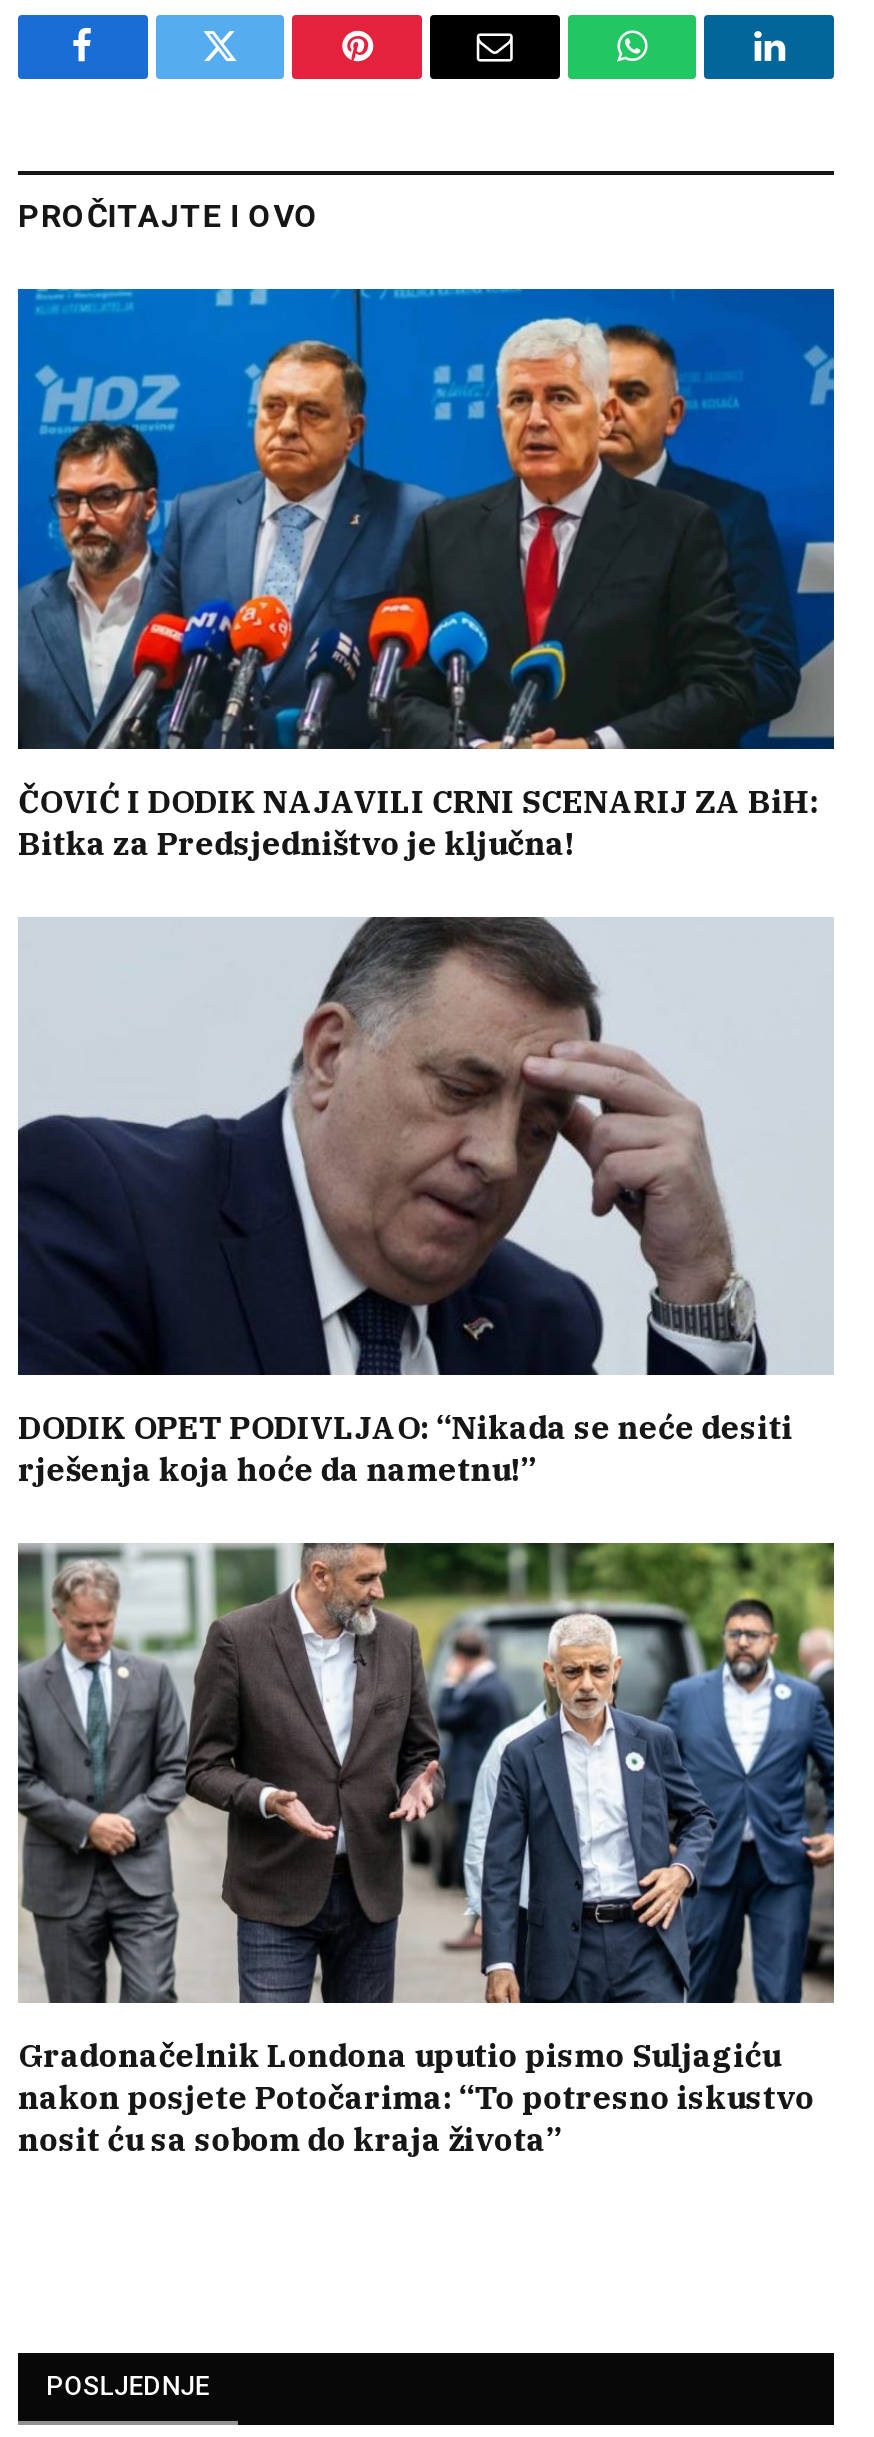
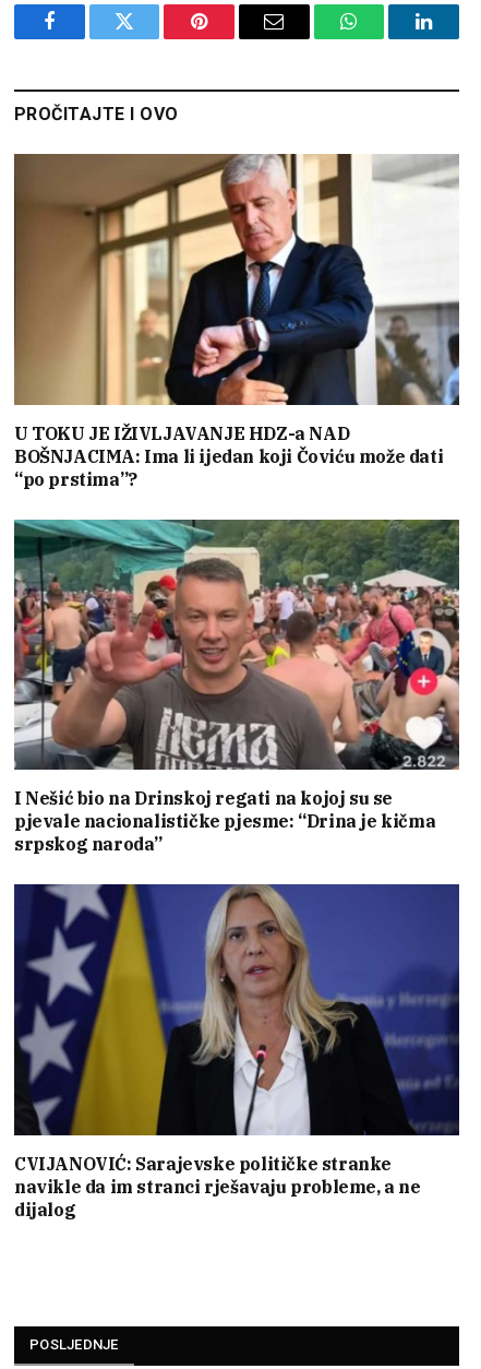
- [image]
- ČOVIĆ I DODIK NAJAVILI CRNI SCENARIJ ZA BiH:
- Bitka za Predsjedništvo je ključna!
+ [image]
+ U TOKU JE IŽIVLJAVANJE HDZ-a NAD
+ BOŠNJACIMA: Ima li ijedan koji Čoviću može dati
+ “po prstima”?

- [image]
- DODIK OPET PODIVLJAO: “Nikada se neće desiti
- rješenja koja hoće da nametnu!”
+ [image]
+ I Nešić bio na Drinskoj regati na kojoj su se
+ pjevale nacionalističke pjesme: “Drina je kičma
+ srpskog naroda”

- [image]
- Gradonačelnik Londona uputio pismo Suljagiću
- nakon posjete Potočarima: “To potresno iskustvo
- nosit ću sa sobom do kraja života”
+ [image]
+ CVIJANOVIĆ: Sarajevske političke stranke
+ navikle da im stranci rješavaju probleme, a ne
+ dijalog
